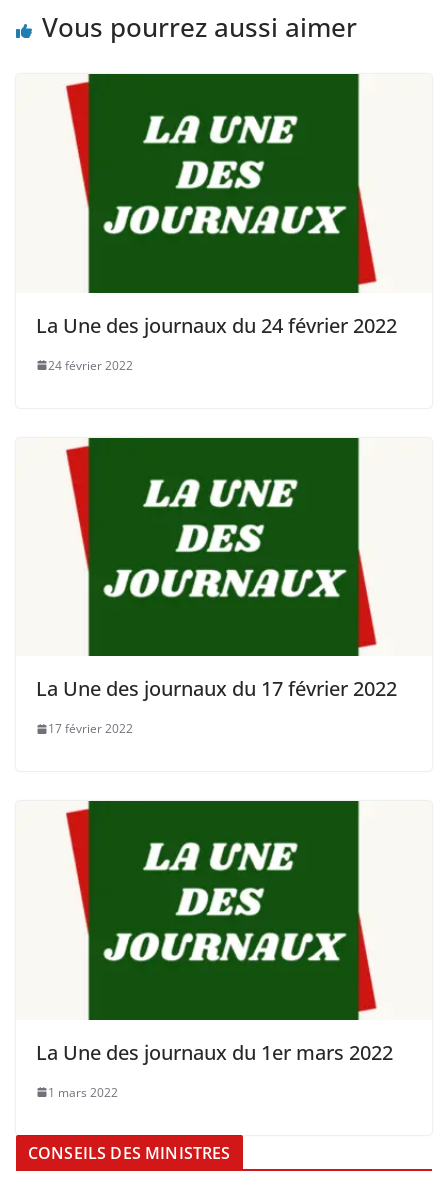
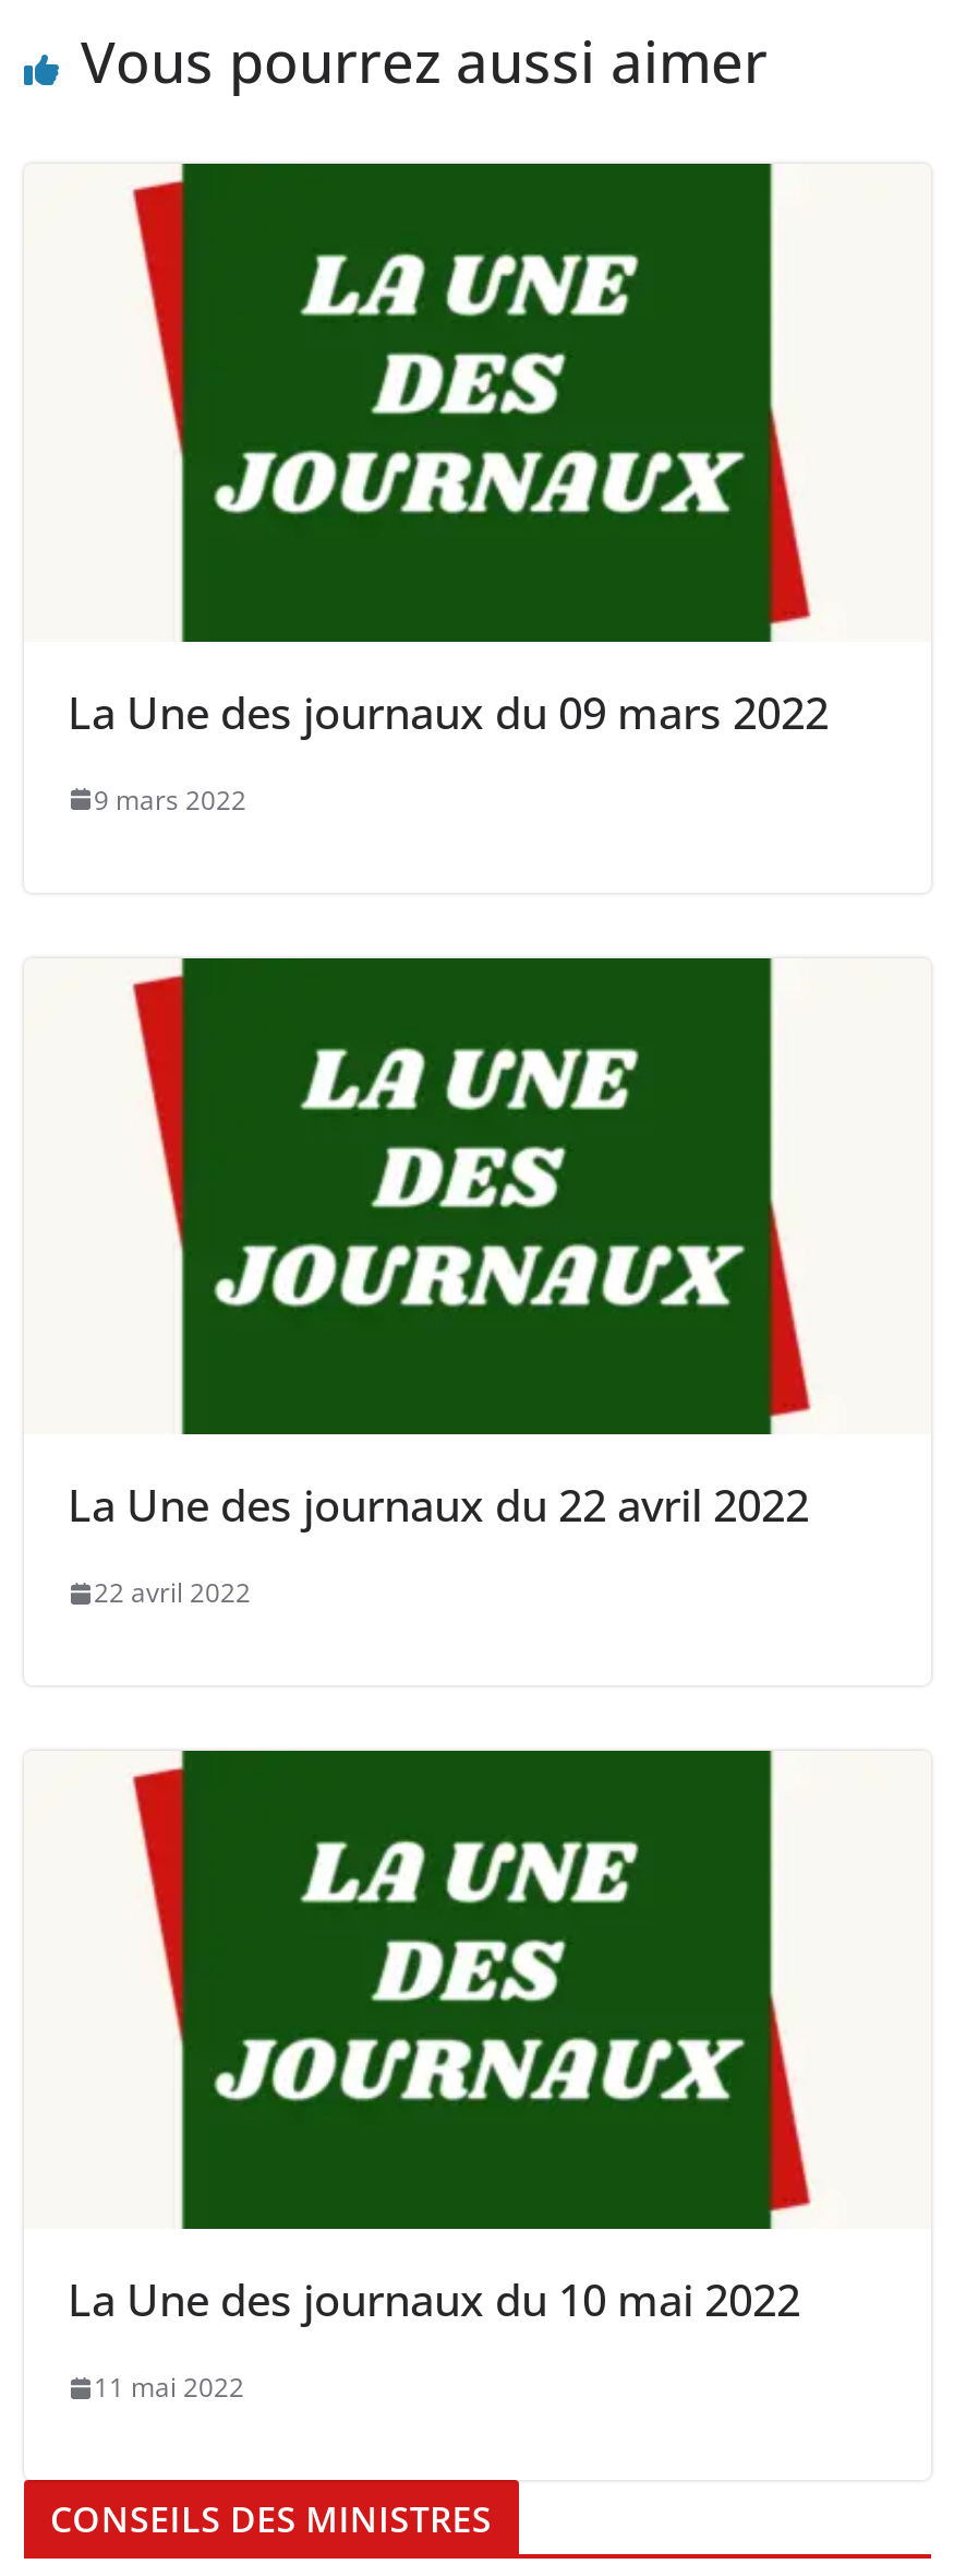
- La Une des journaux du 24 février 2022
+ La Une des journaux du 09 mars 2022

- 24 février 2022
+ 9 mars 2022

- La Une des journaux du 17 février 2022
+ La Une des journaux du 22 avril 2022

- 17 février 2022
+ 22 avril 2022

- La Une des journaux du 1er mars 2022
+ La Une des journaux du 10 mai 2022

- 1 mars 2022
+ 11 mai 2022
